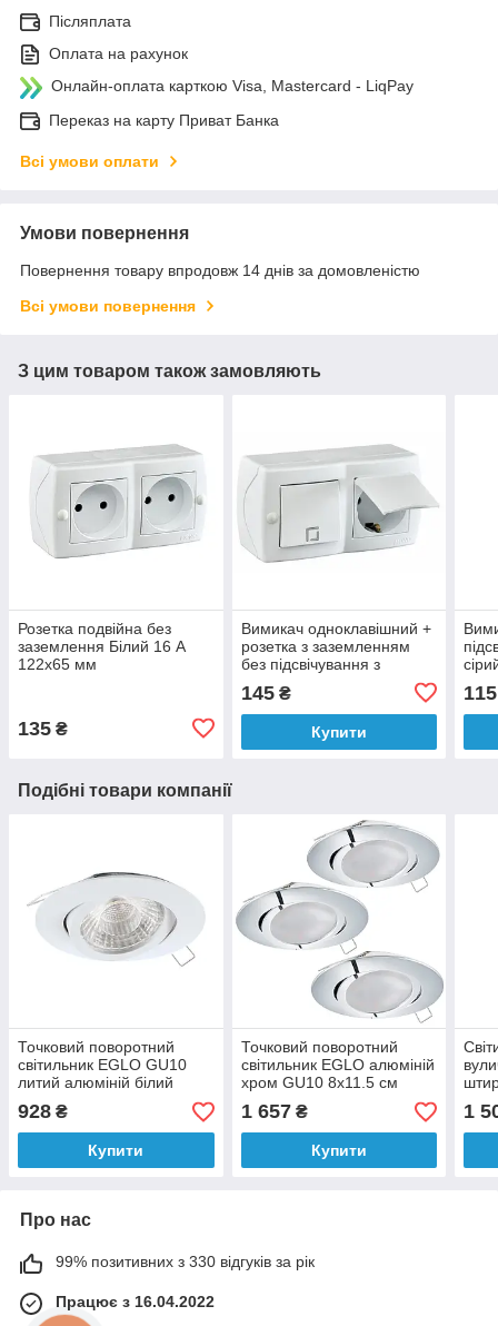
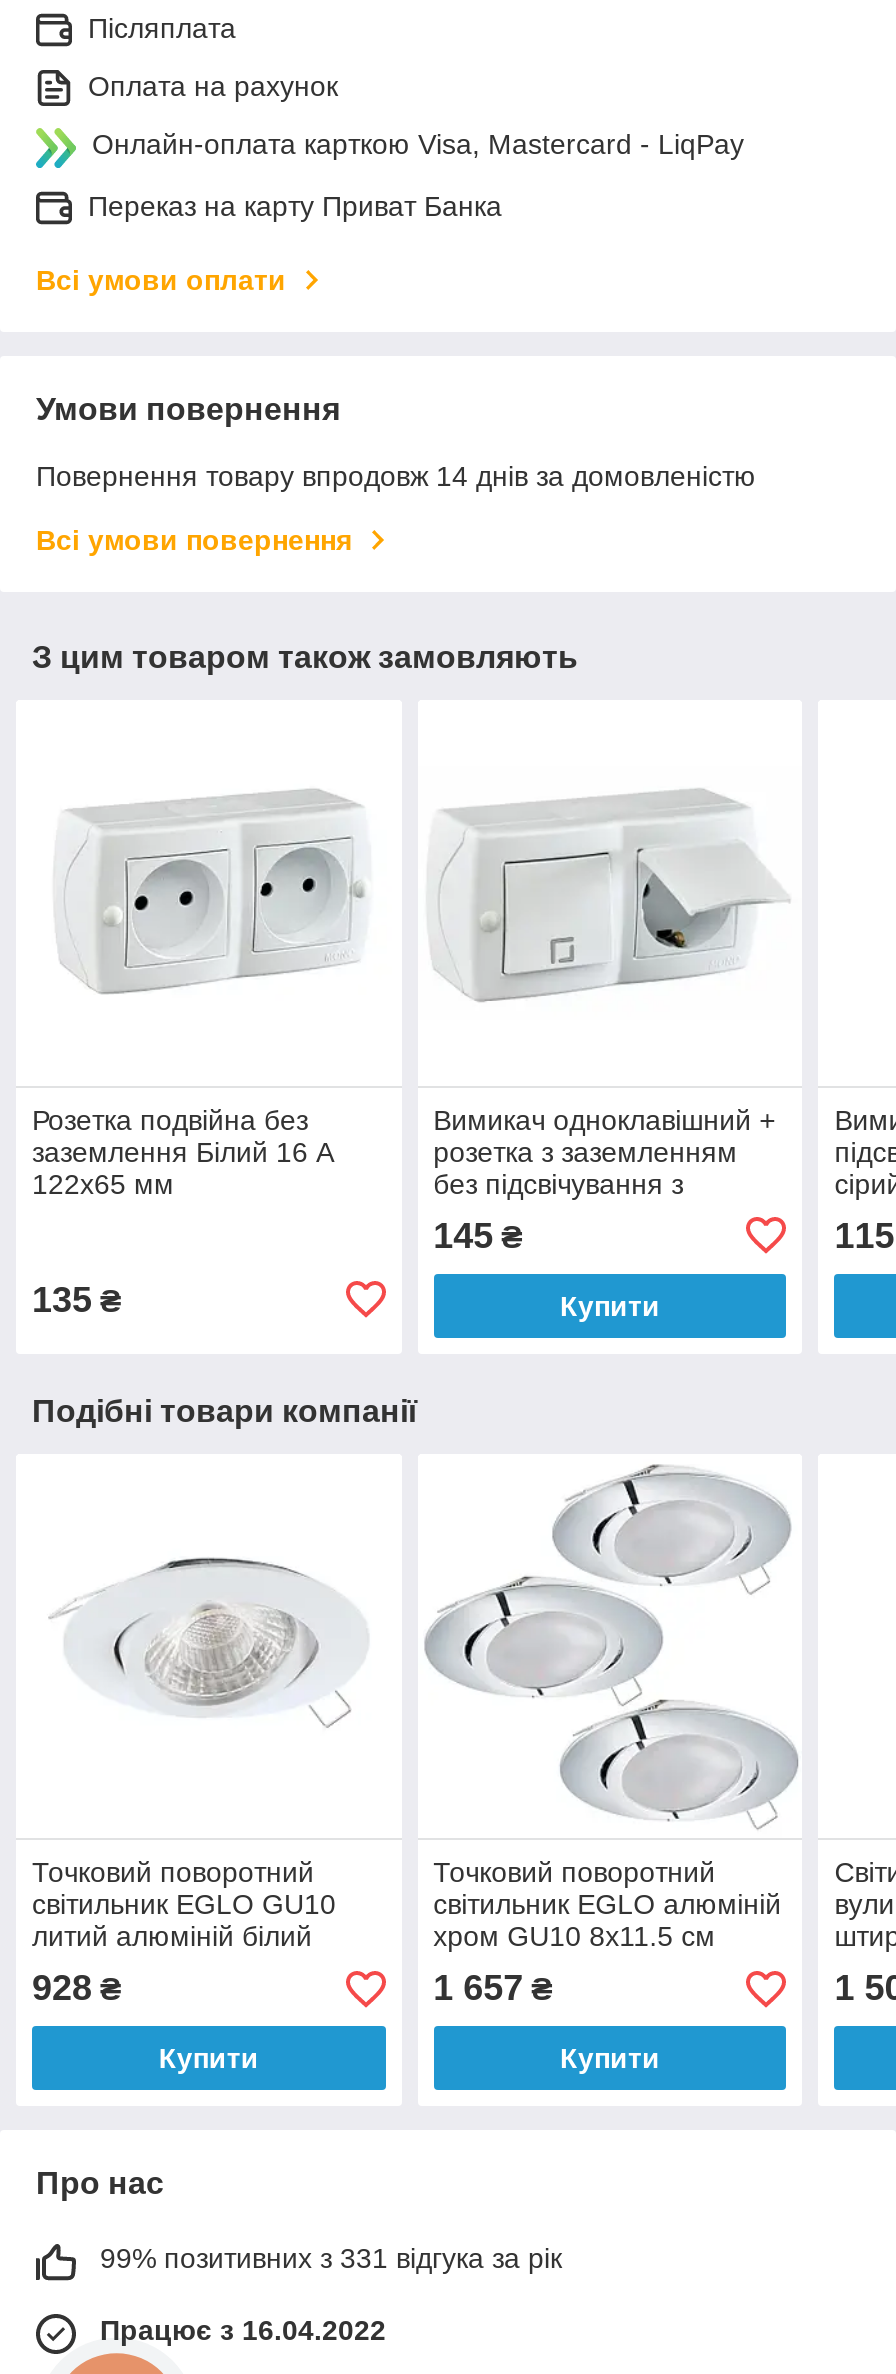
- 99% позитивних з 330 відгуків за рік
+ 99% позитивних з 331 відгука за рік
